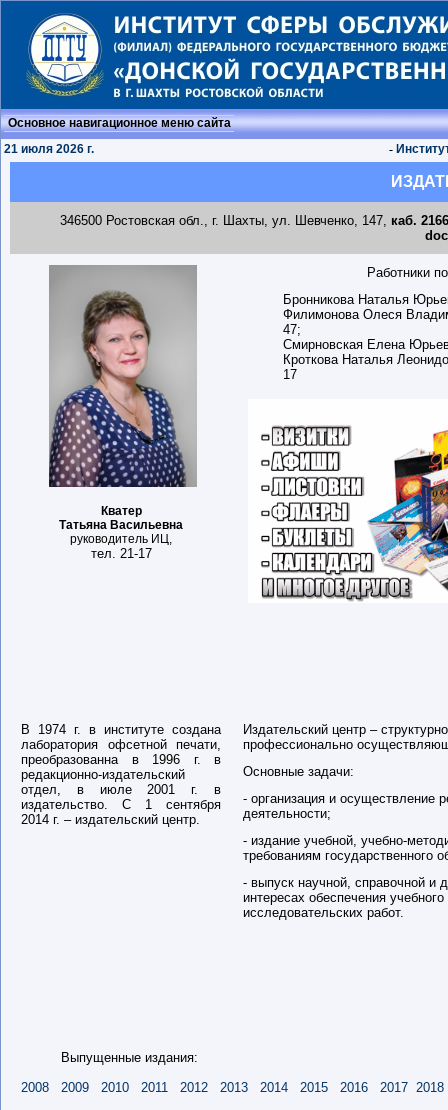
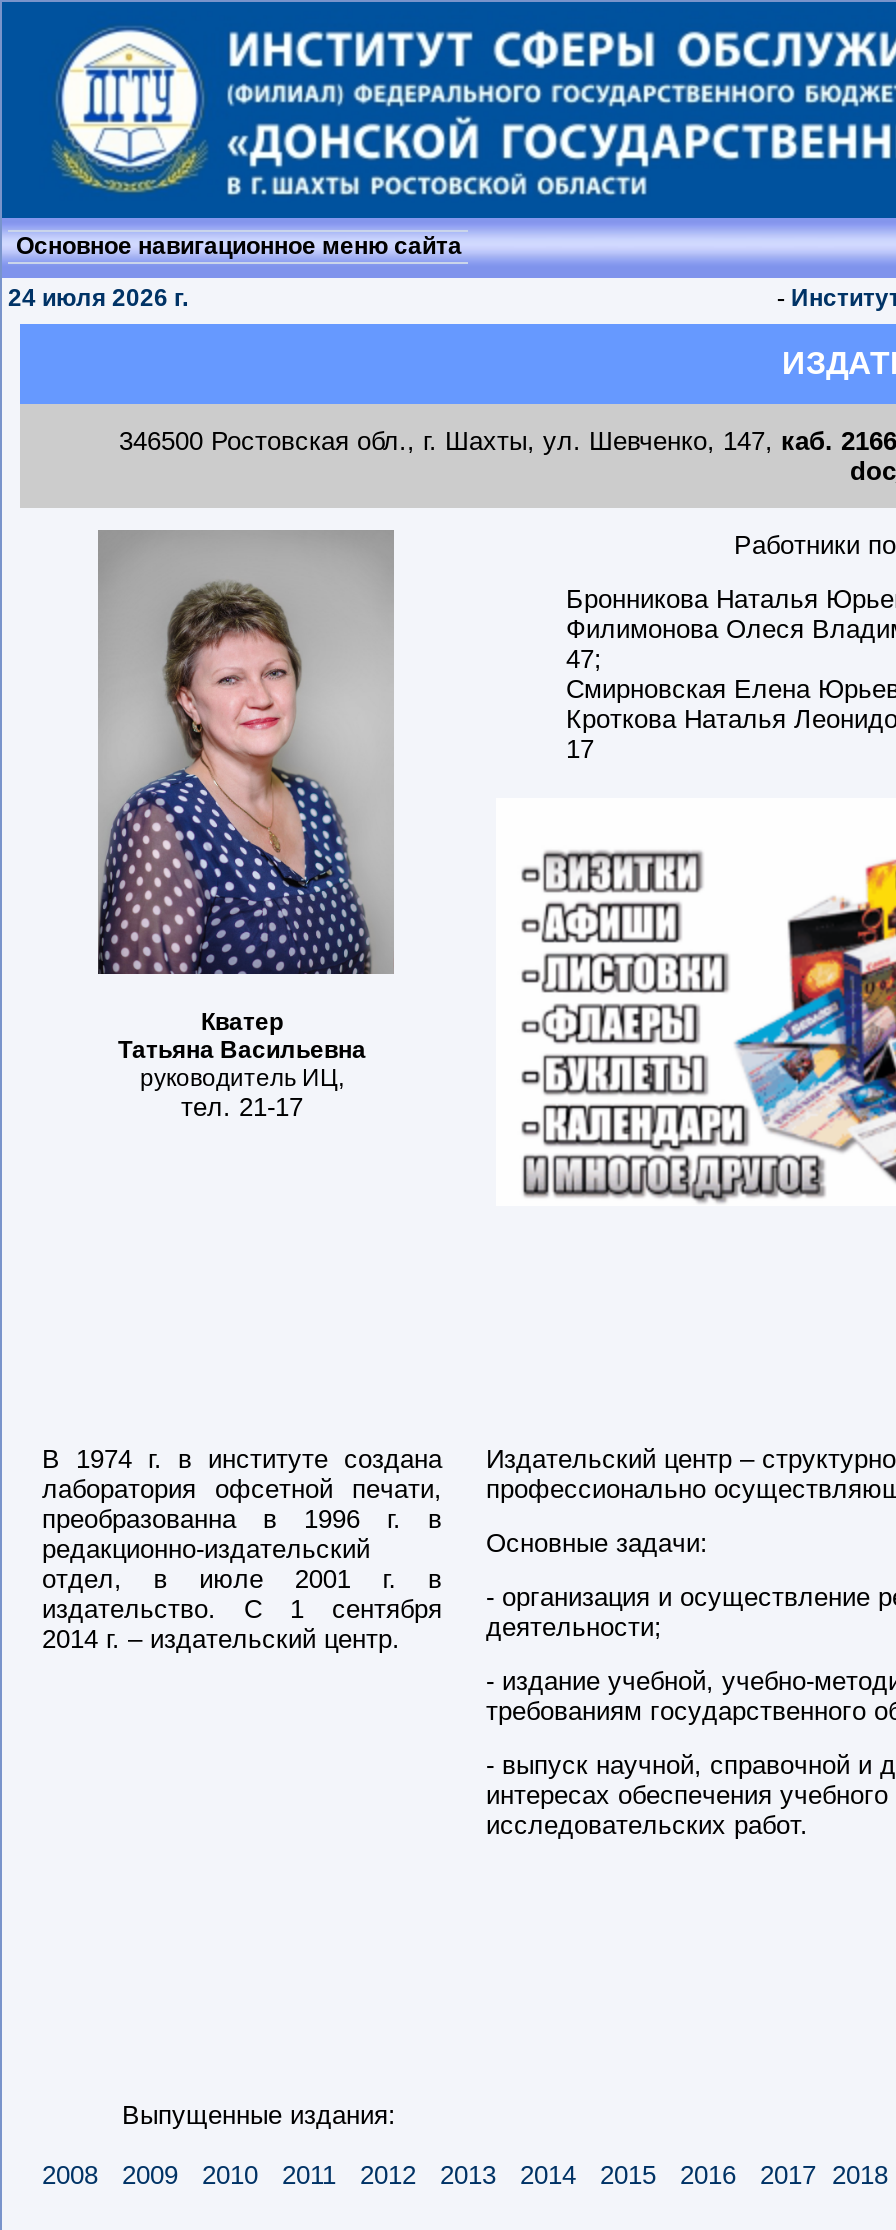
- 21 июля 2026 г.
+ 24 июля 2026 г.
